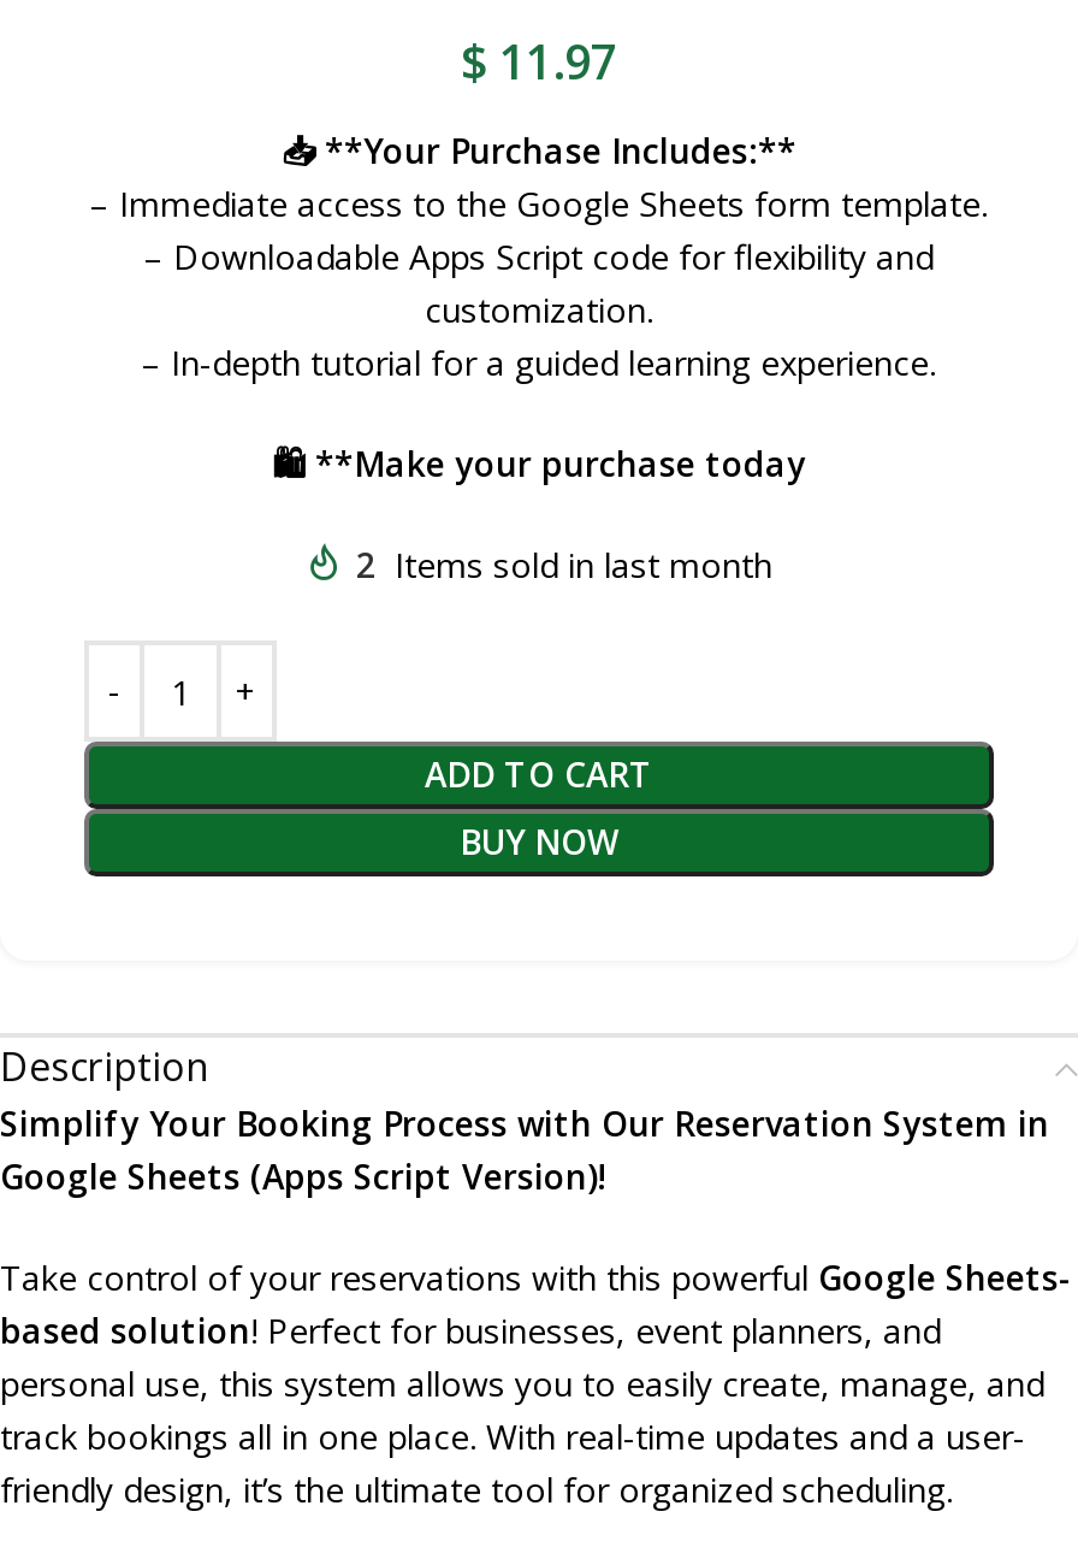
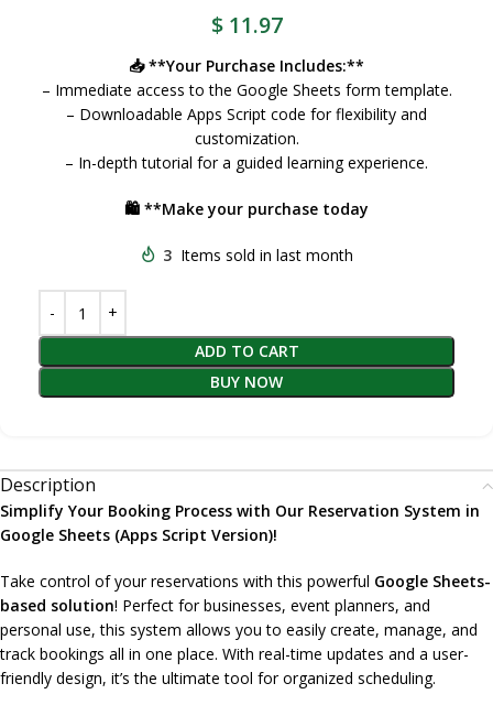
- 2 Items sold in last month
+ 3 Items sold in last month
